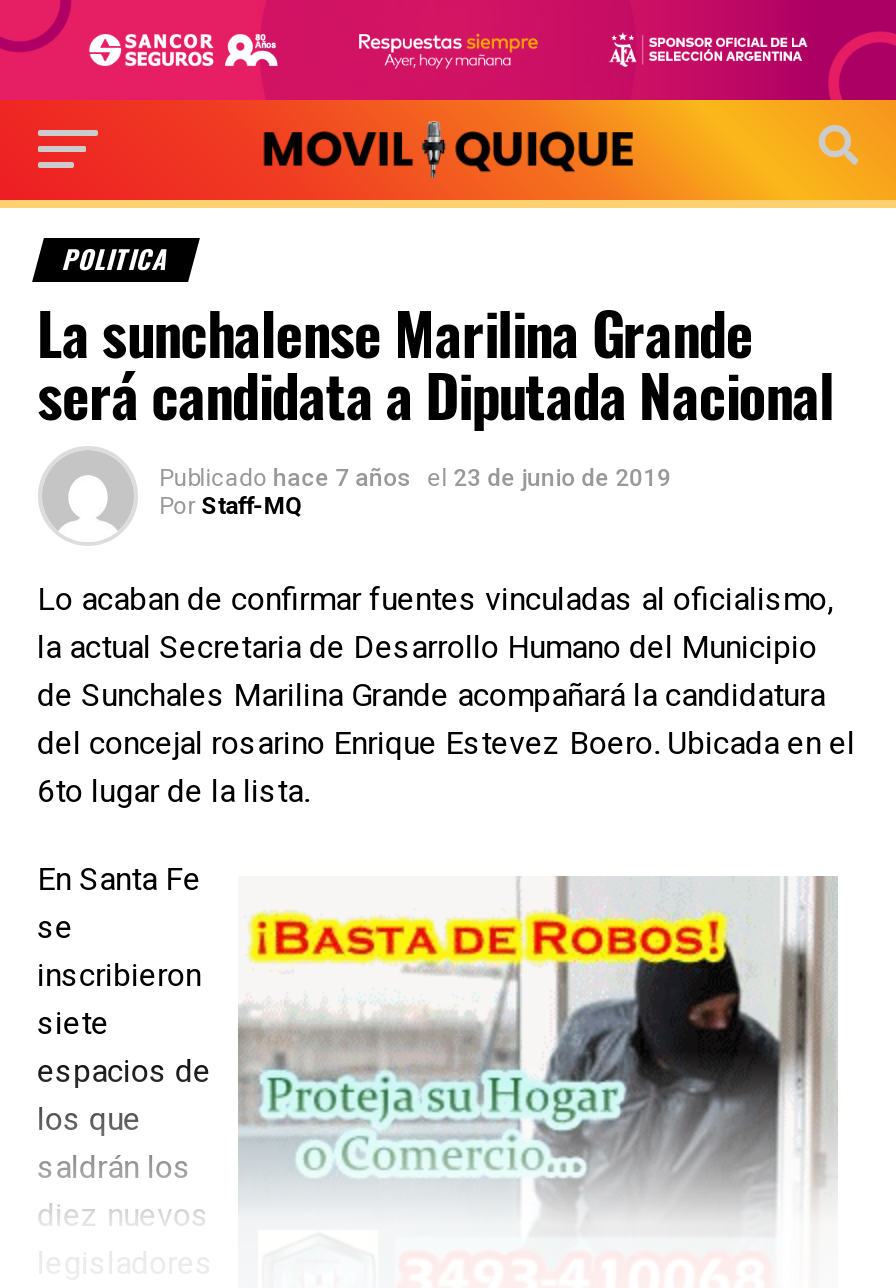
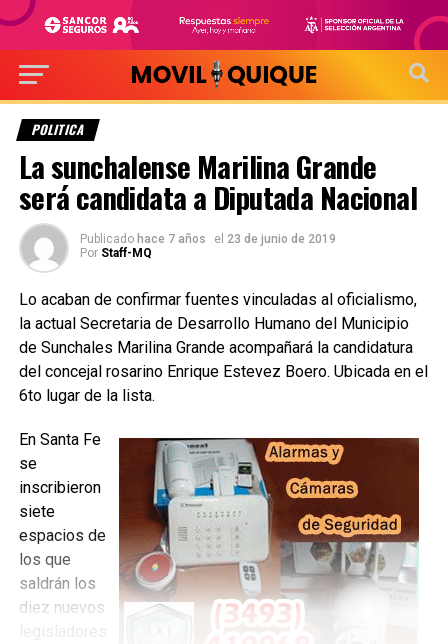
- [image]
+ [image]
